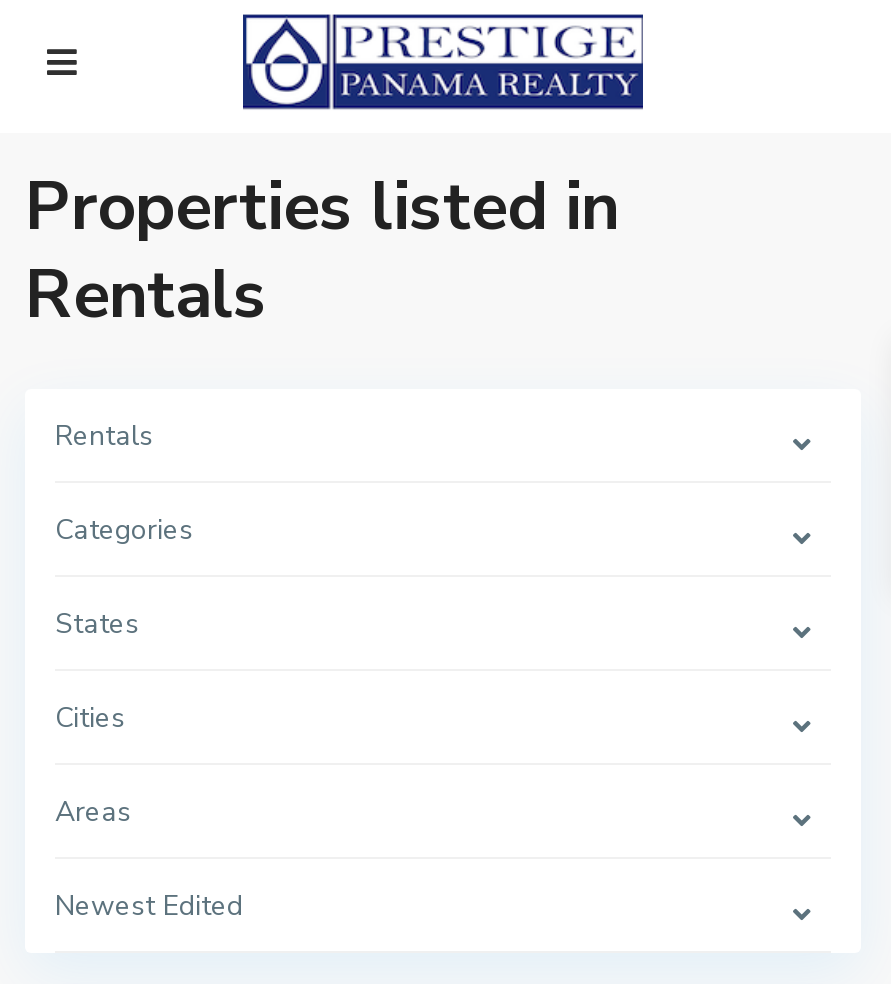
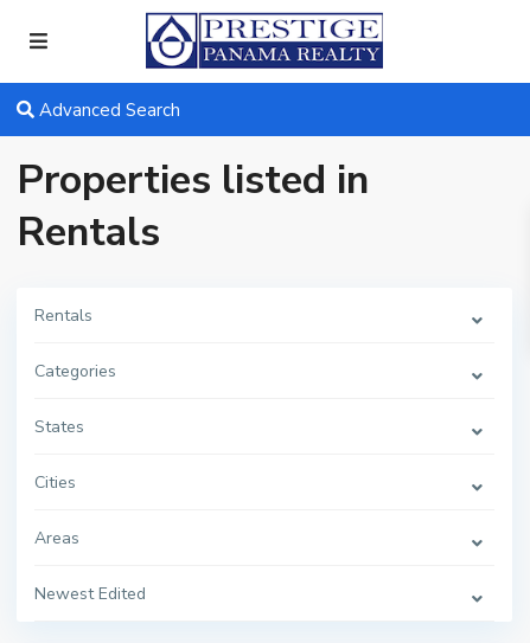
+ Advanced Search
